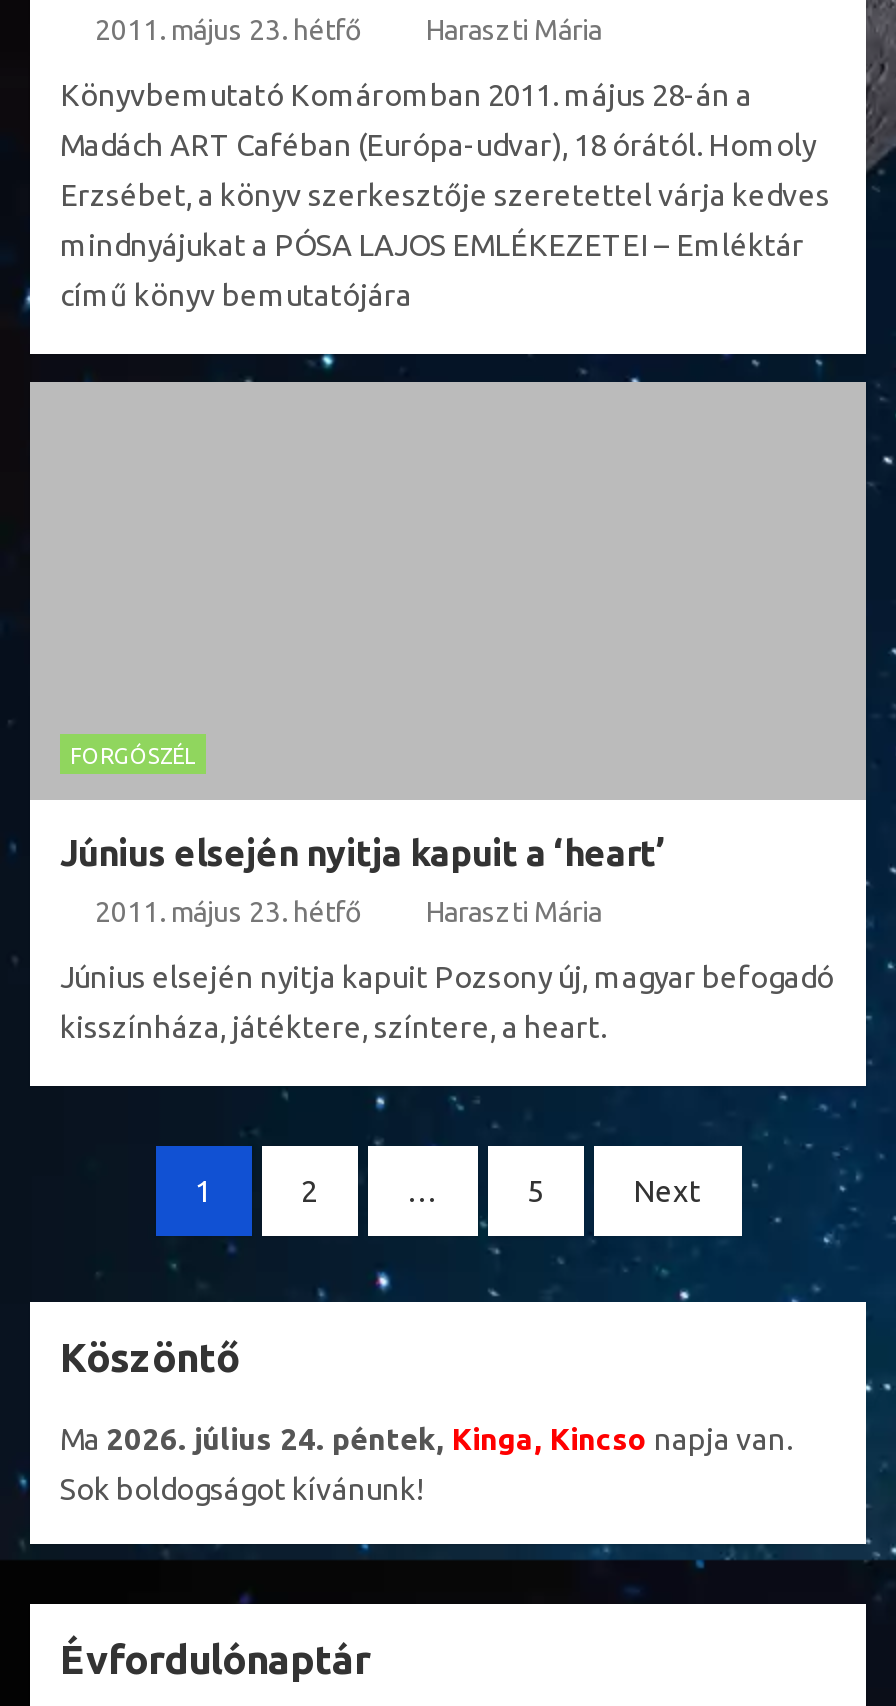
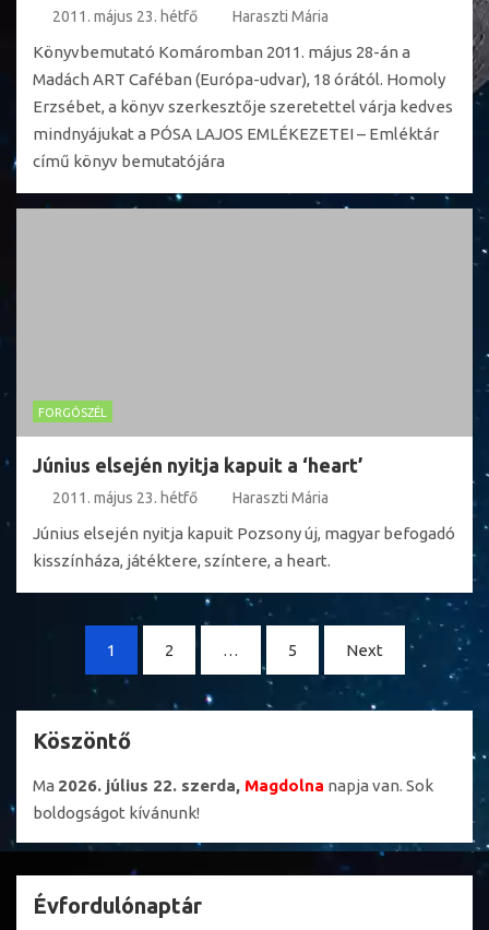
- Ma 2026. július 24. péntek, Kinga, Kincso napja van.
+ Ma 2026. július 22. szerda, Magdolna napja van. Sok

- Sok boldogságot kívánunk!
+ boldogságot kívánunk!
